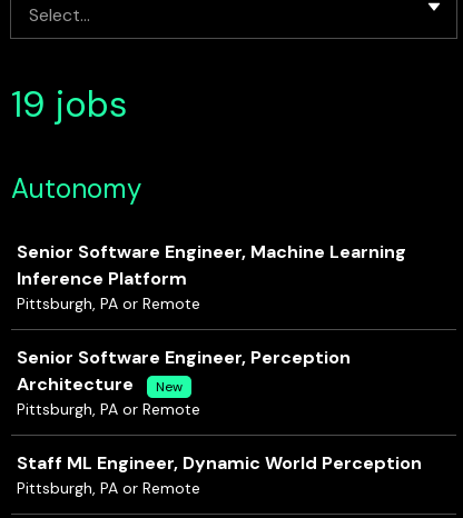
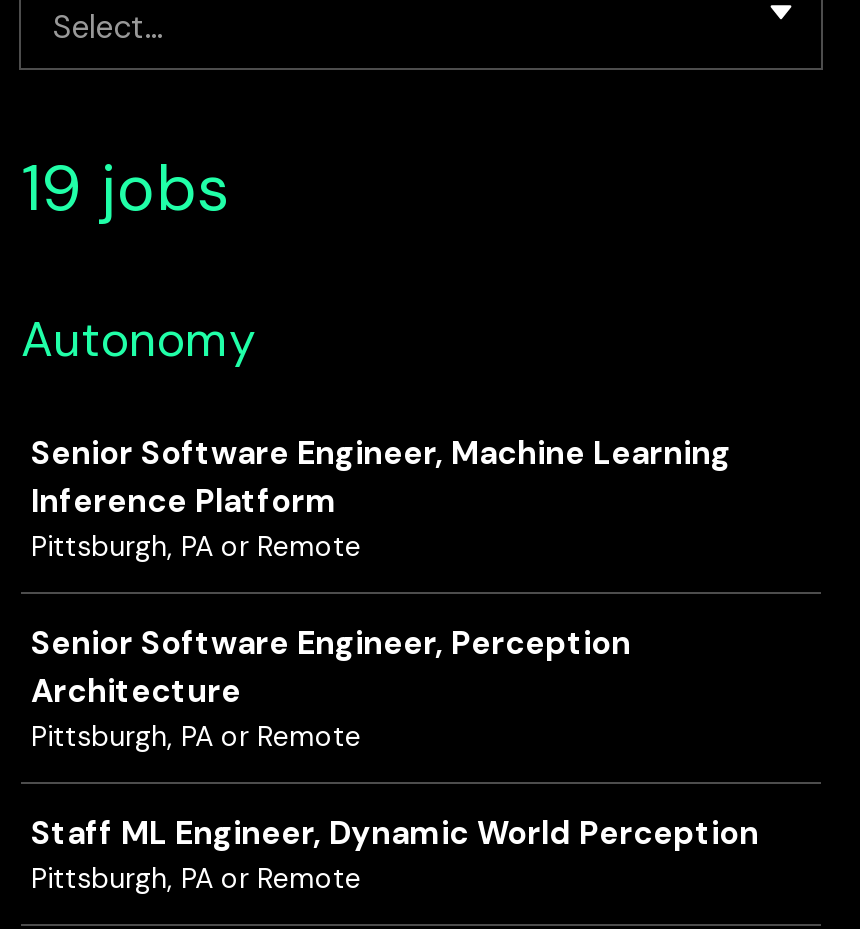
- New
